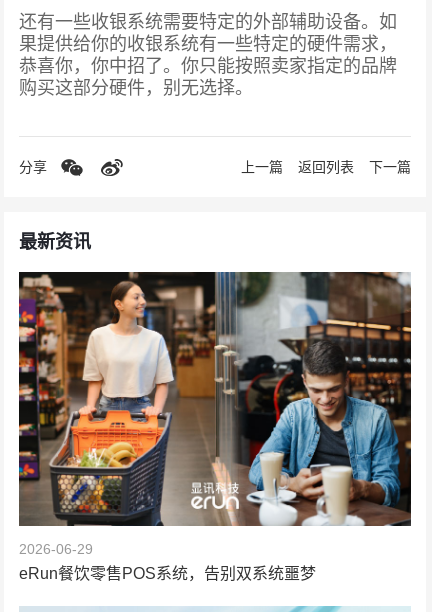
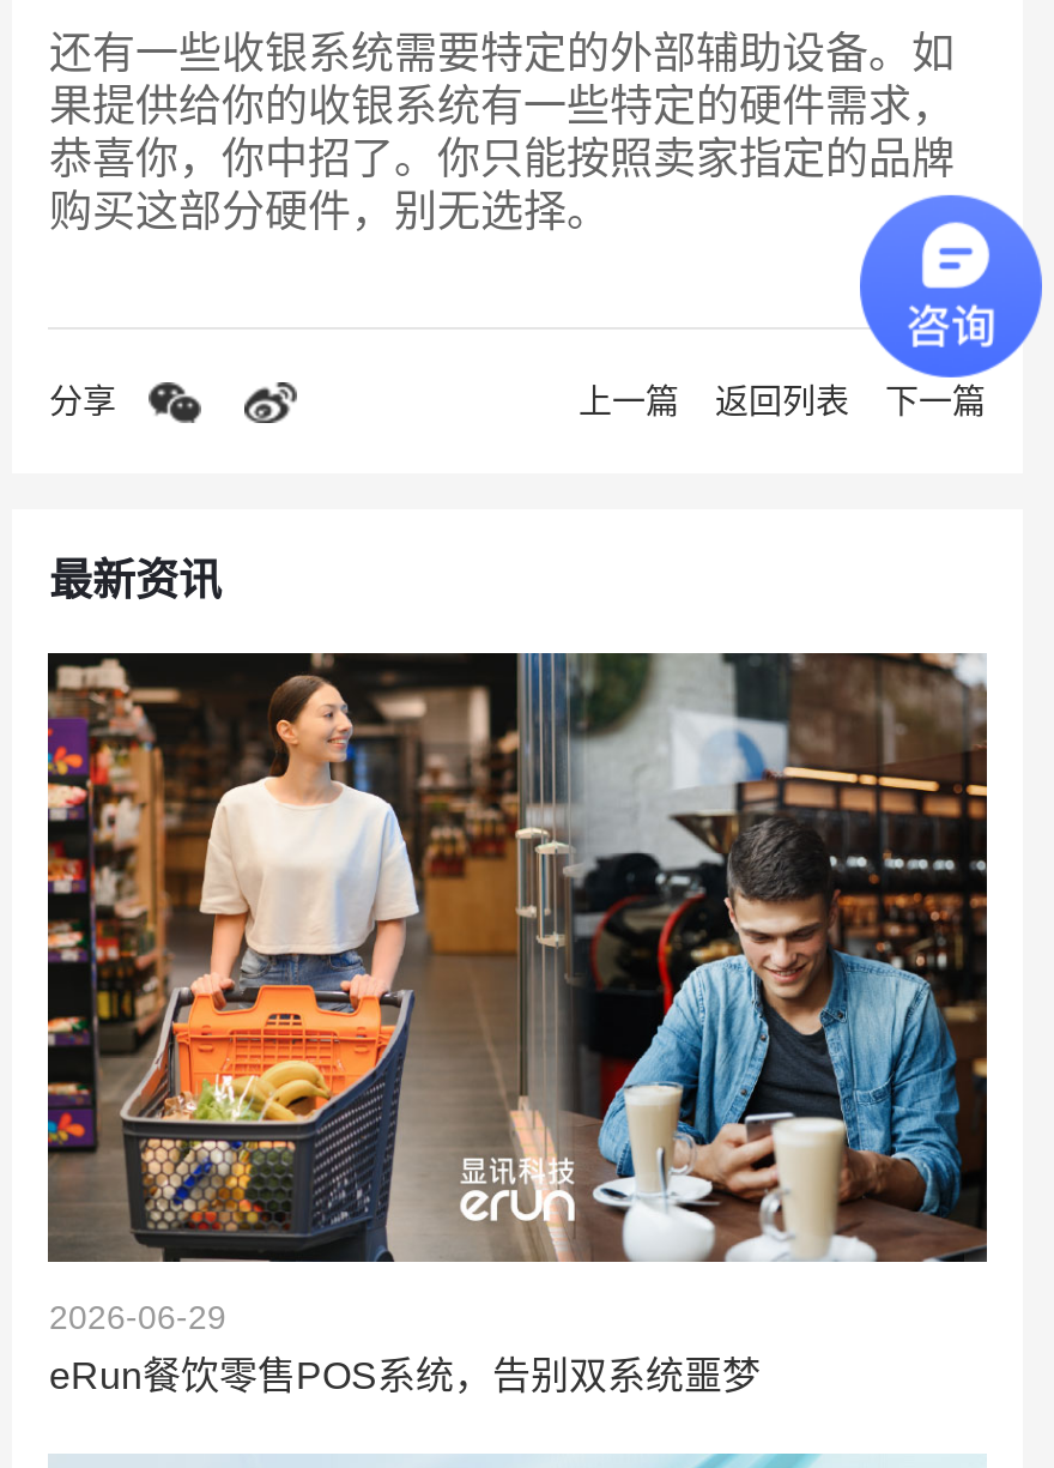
+ [image]
